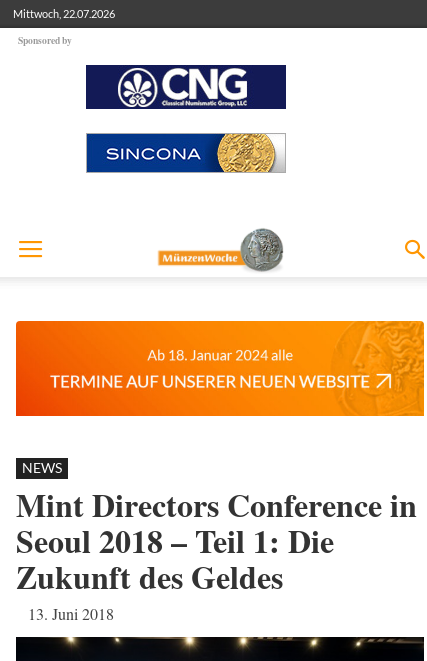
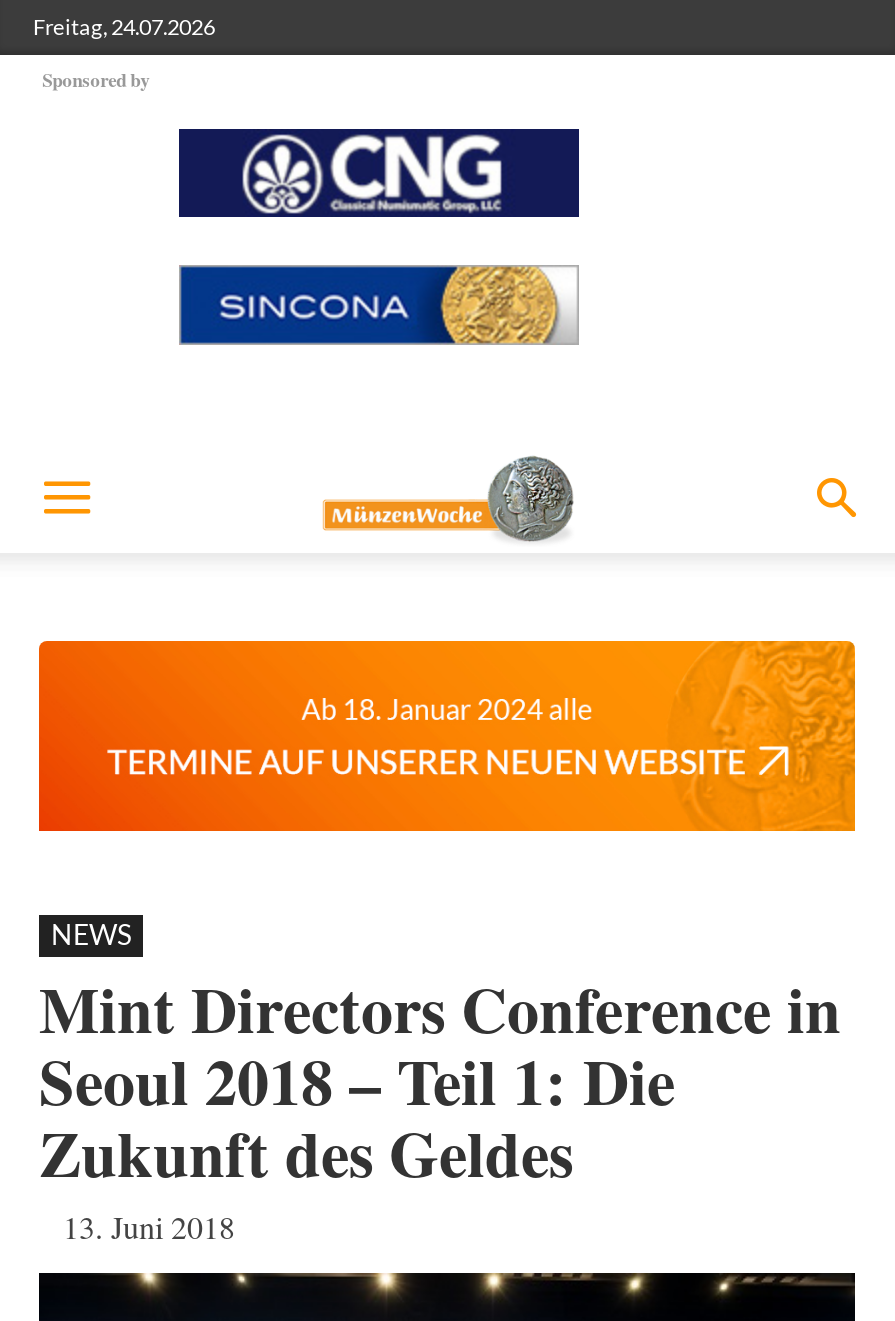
- Mittwoch, 22.07.2026
+ Freitag, 24.07.2026
